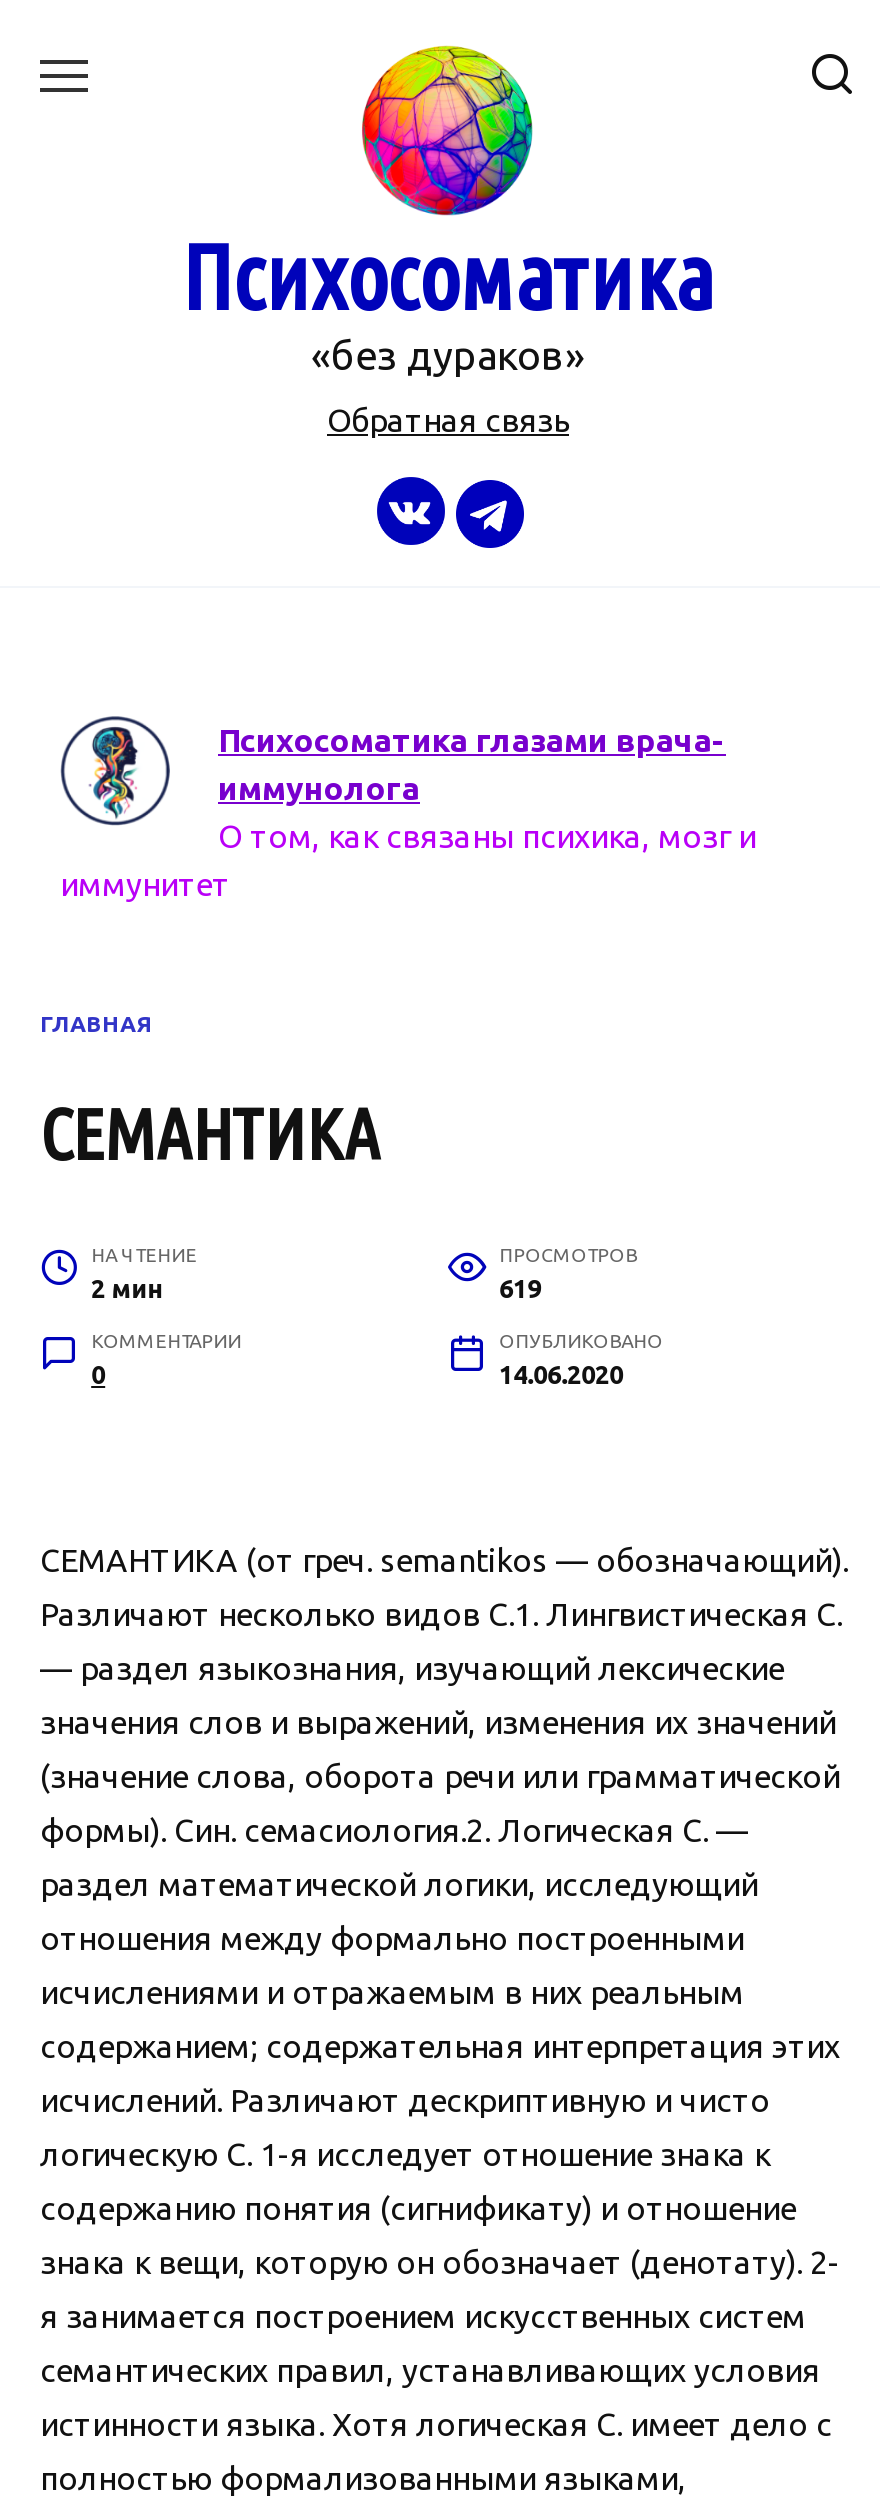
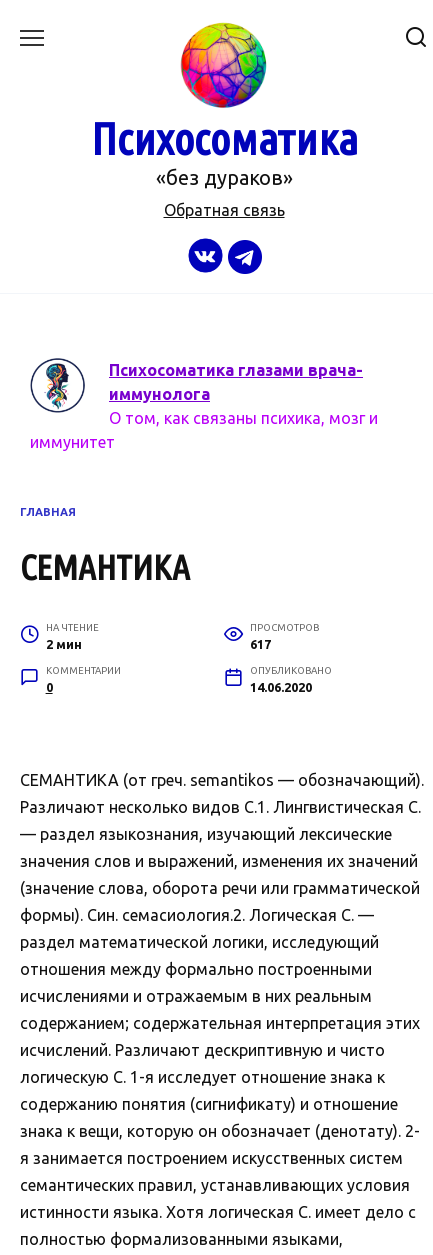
- 619
+ 617
